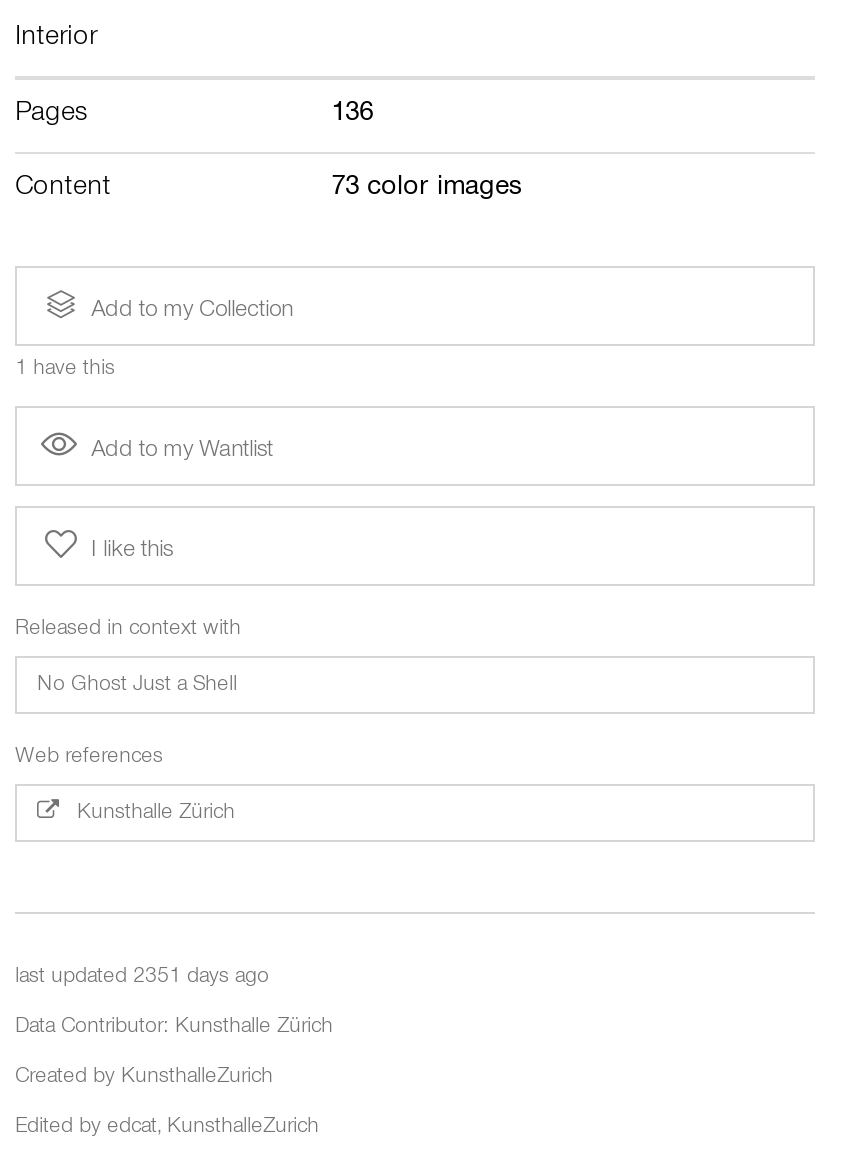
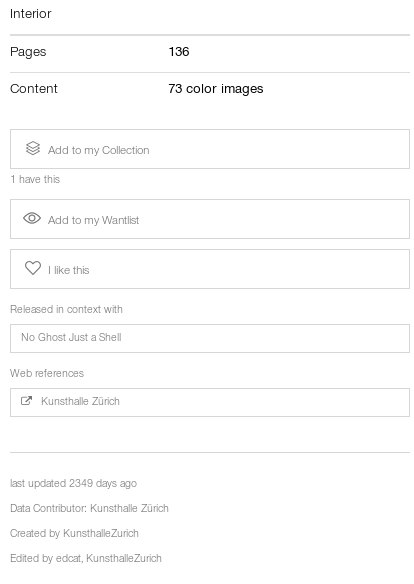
- last updated 2351 days ago
+ last updated 2349 days ago
